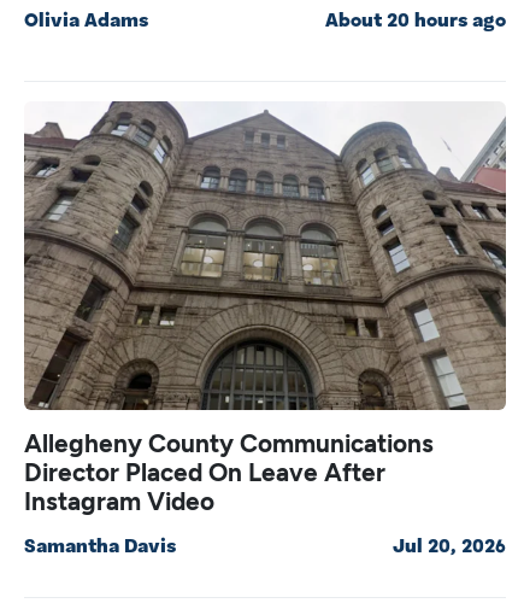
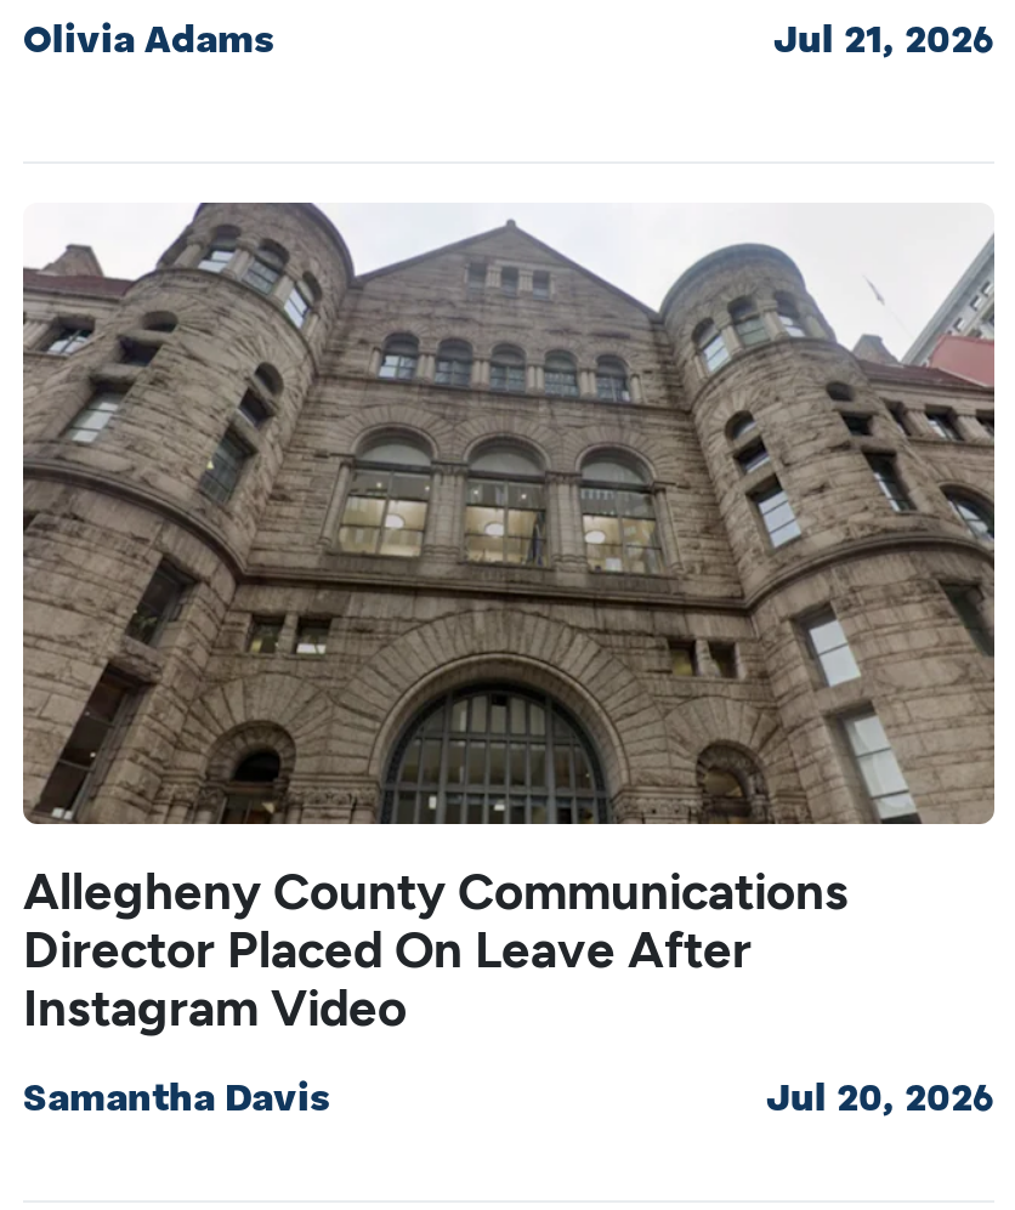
- About 20 hours ago
+ Jul 21, 2026
